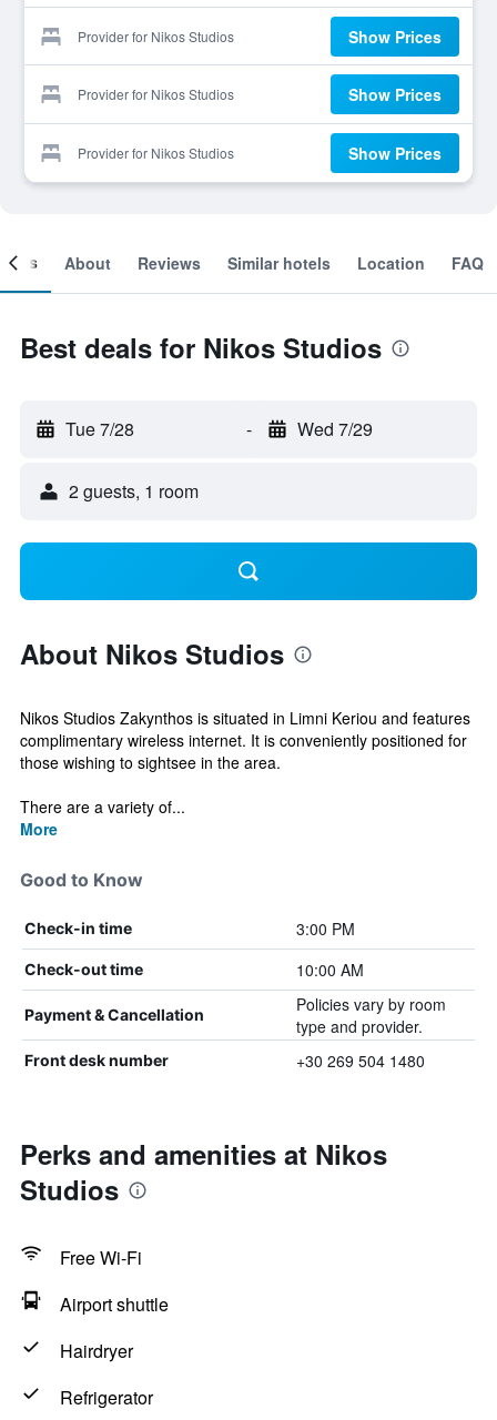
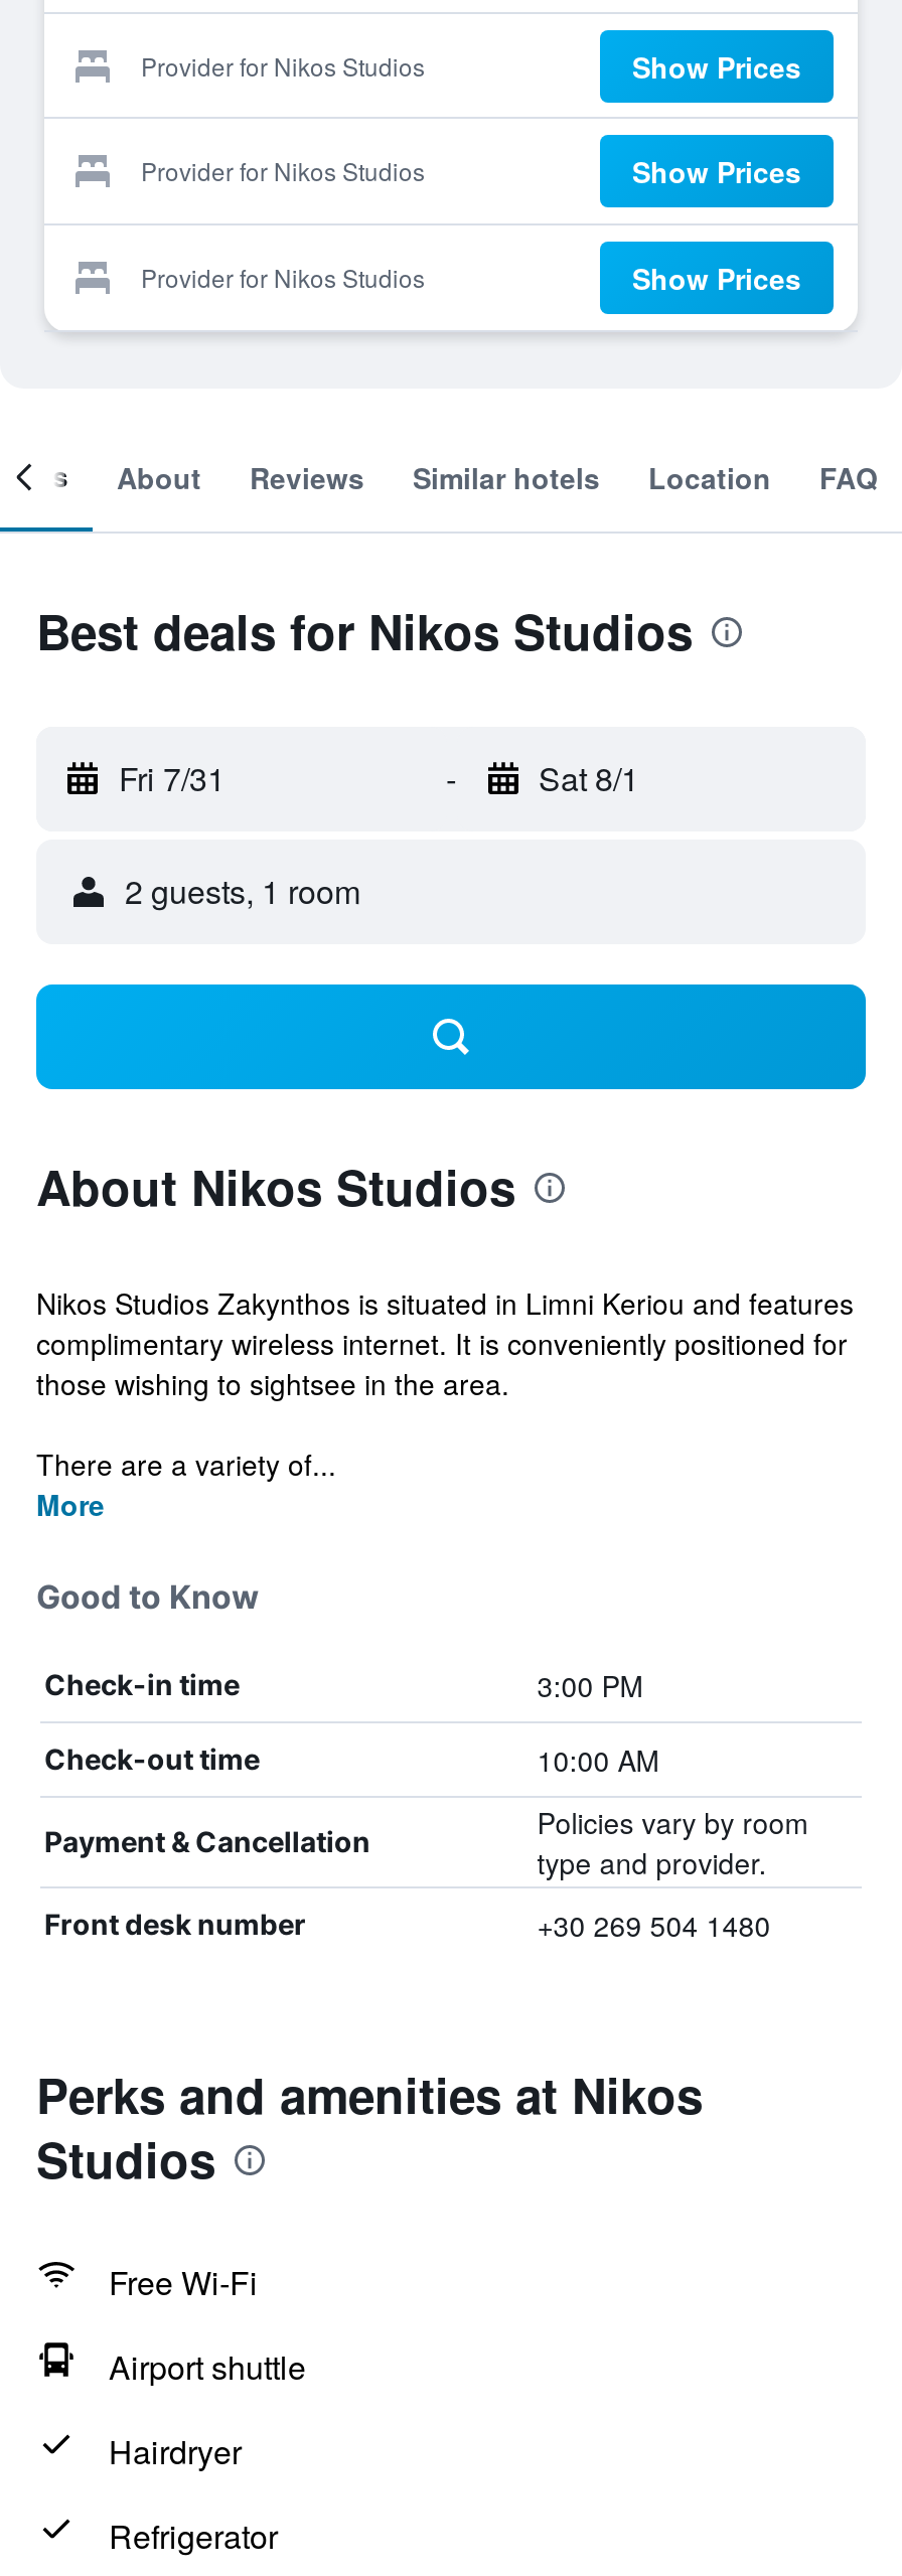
- Tue 7/28
+ Fri 7/31

- Wed 7/29
+ Sat 8/1
